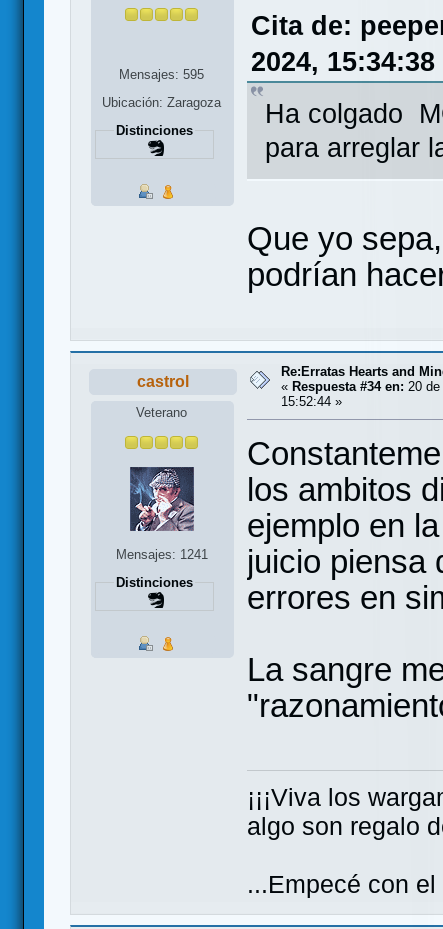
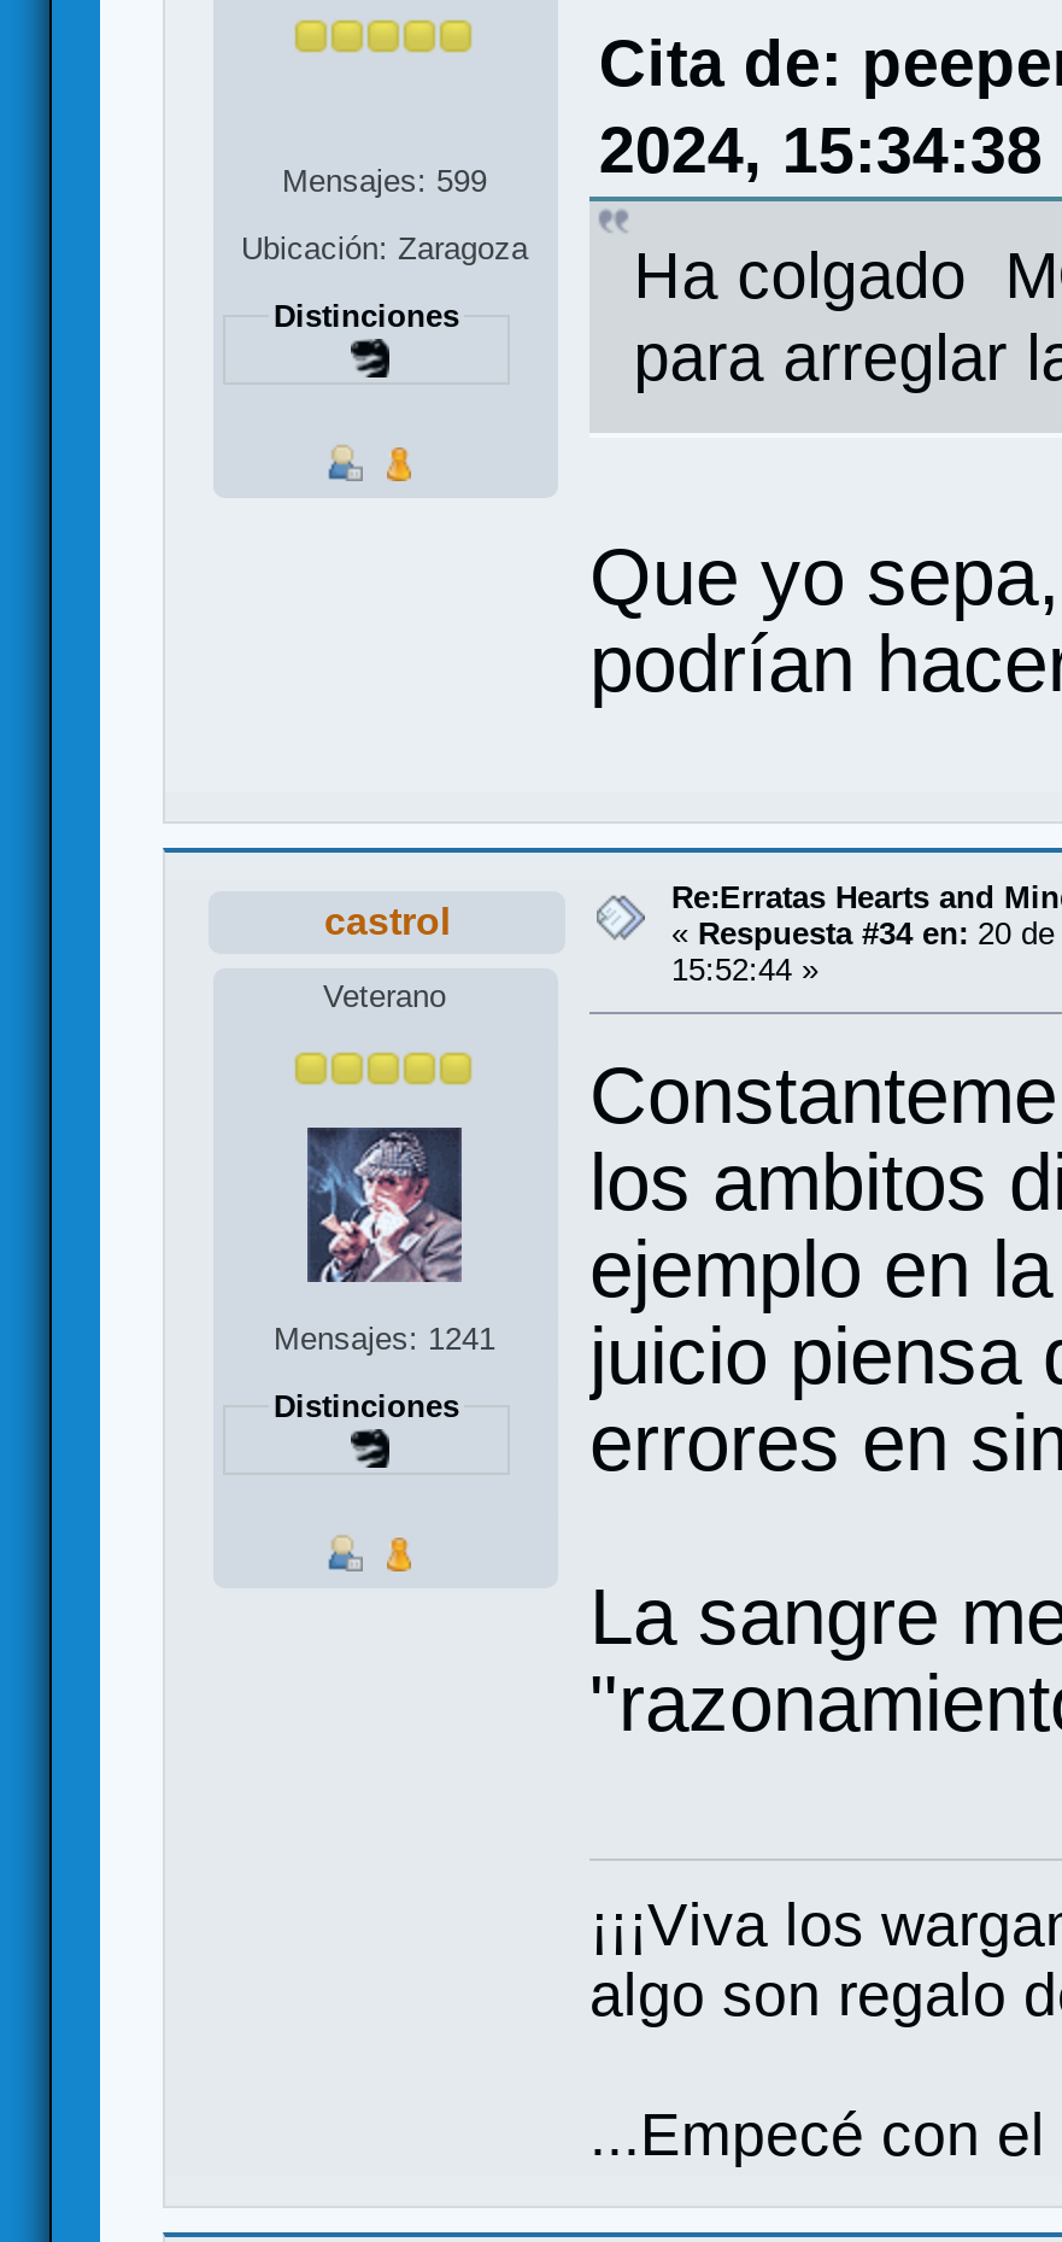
- Mensajes: 595
+ Mensajes: 599
